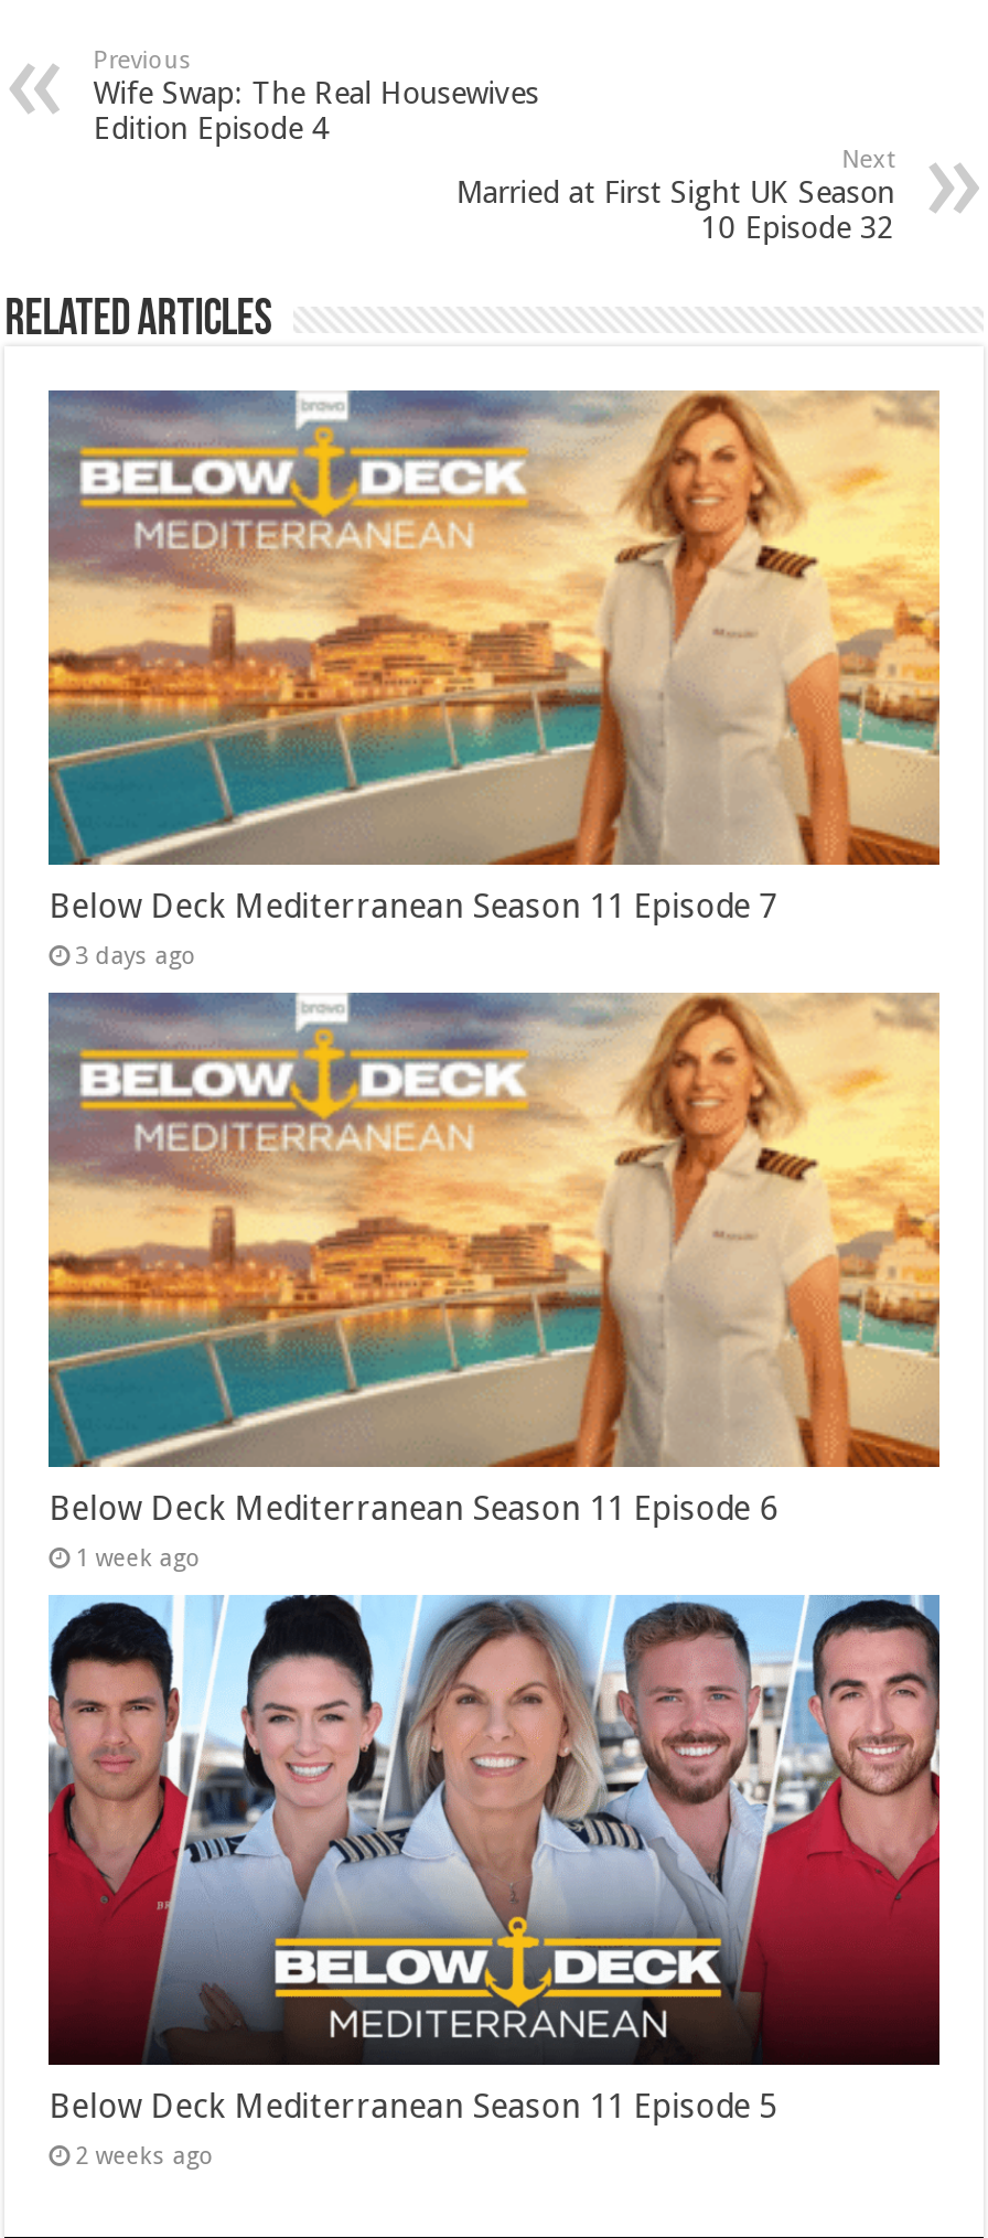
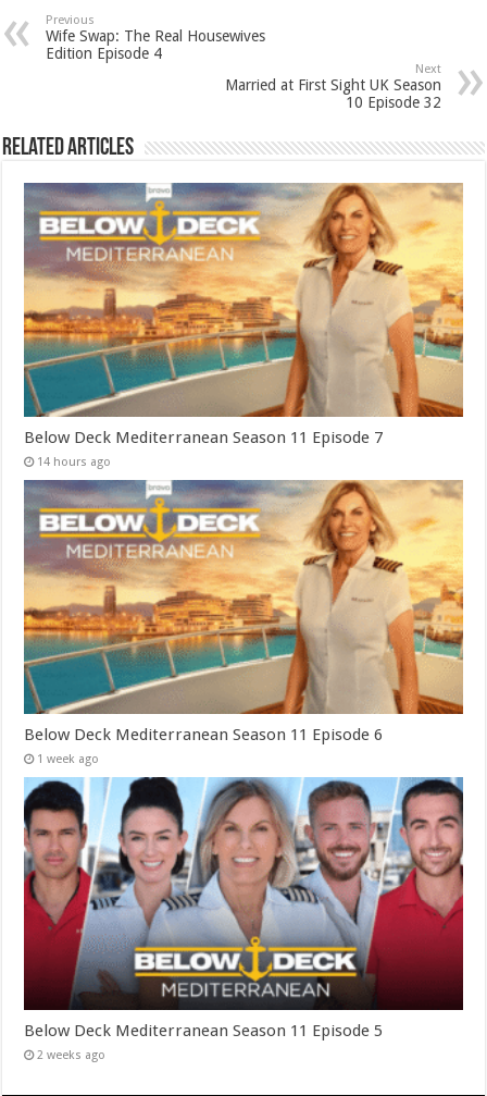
- 3 days ago
+ 14 hours ago
